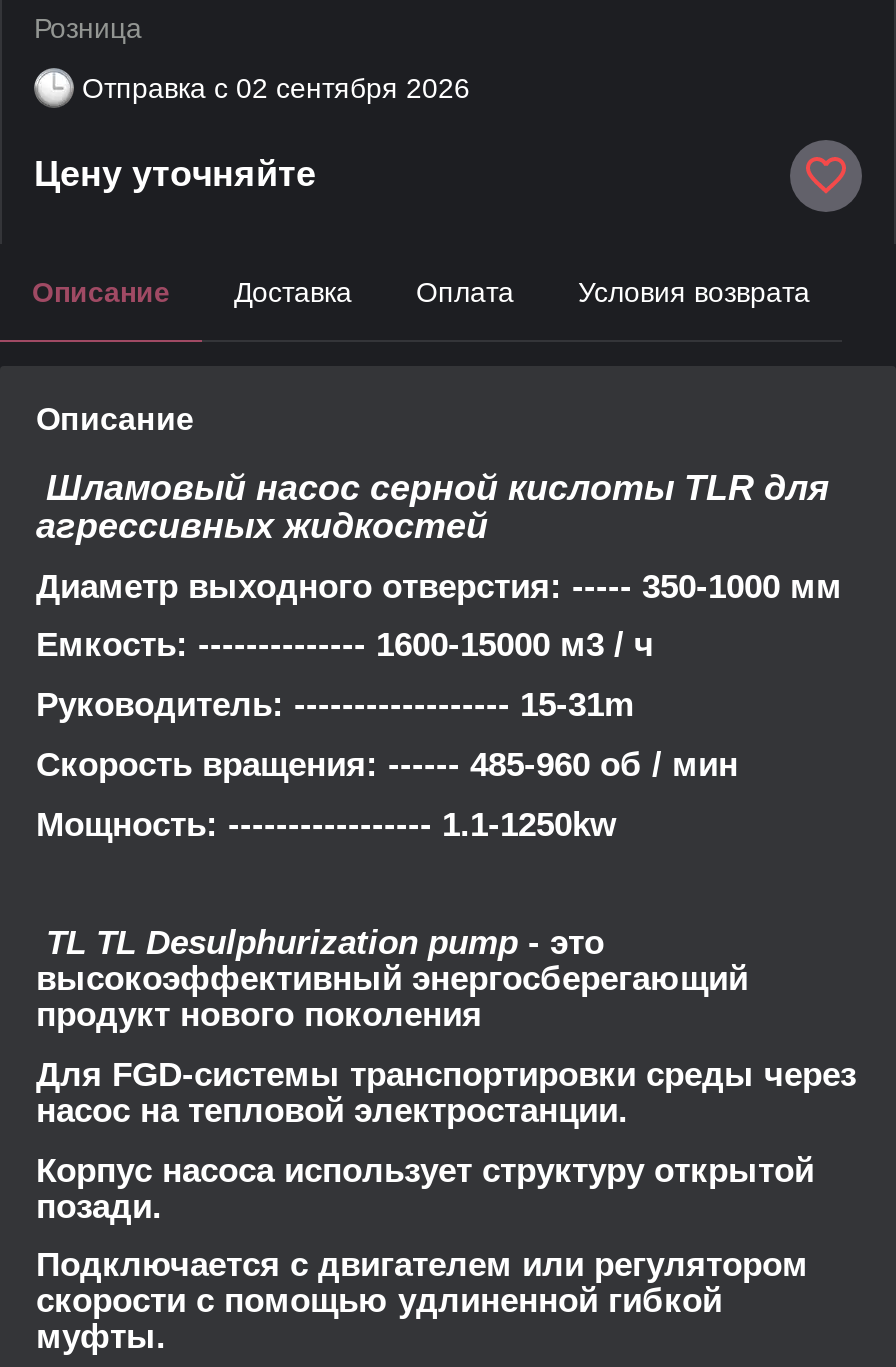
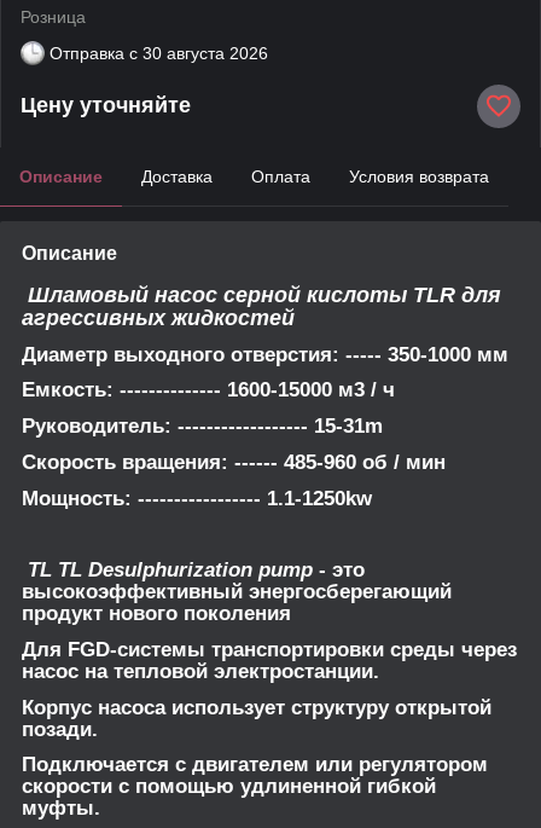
- Отправка с 02 сентября 2026
+ Отправка с 30 августа 2026
